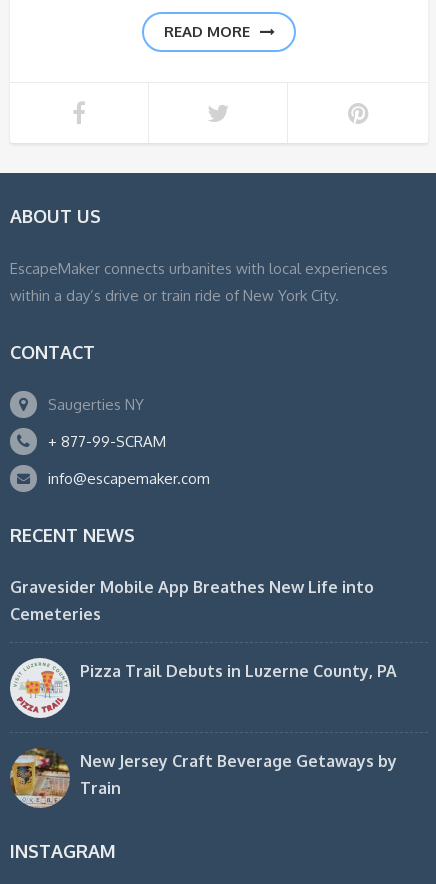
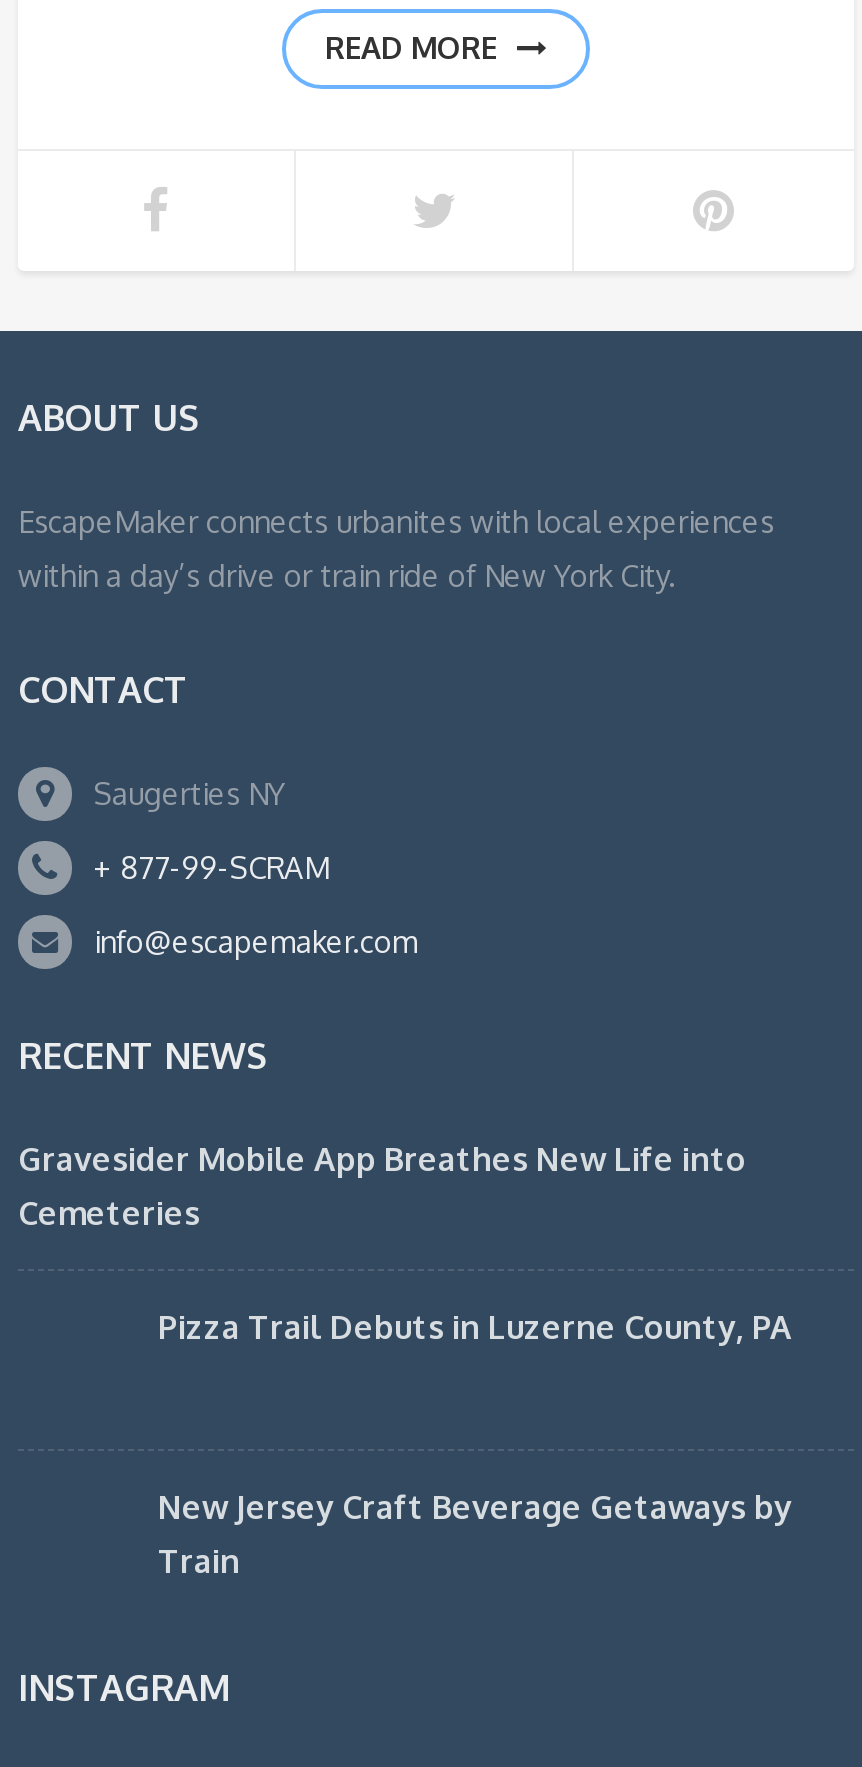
- [image]

- [image]
